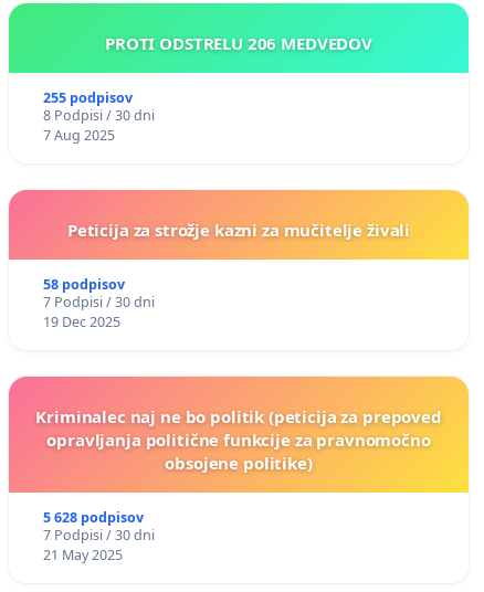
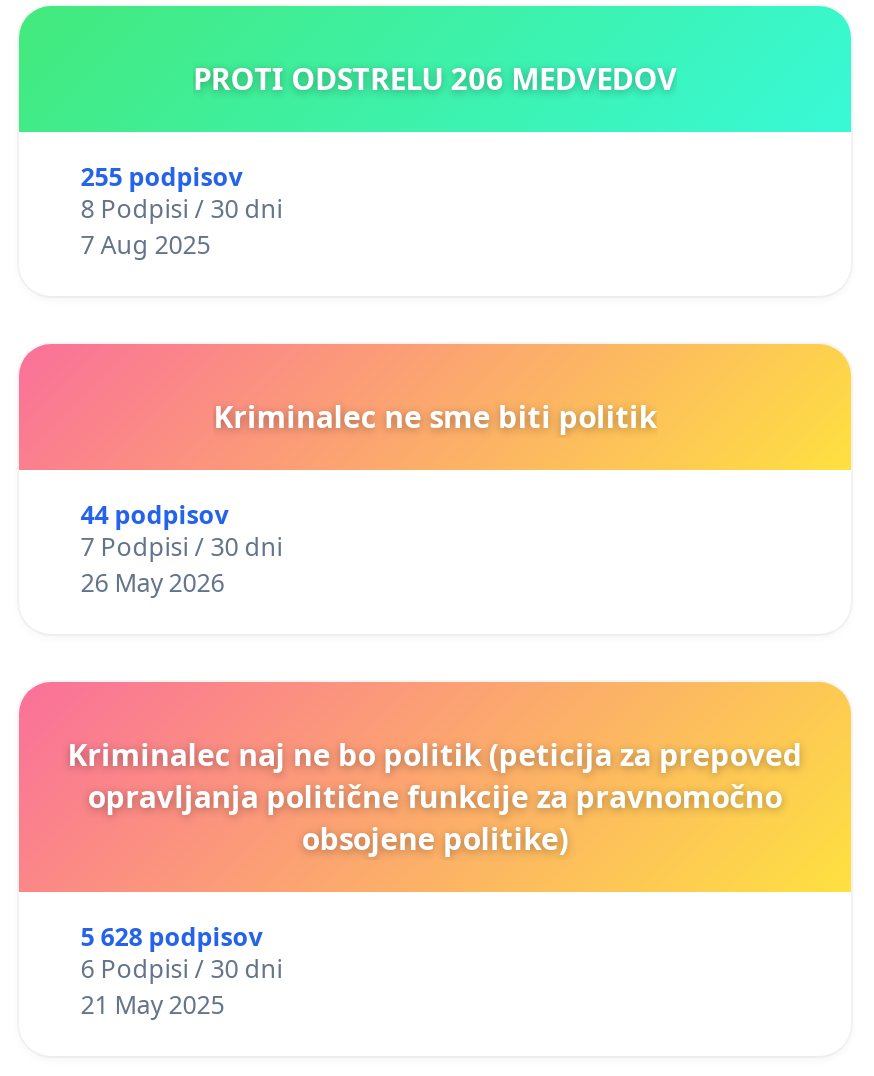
- Peticija za strožje kazni za mučitelje živali
+ Kriminalec ne sme biti politik

- 58 podpisov
+ 44 podpisov

- 19 Dec 2025
+ 26 May 2026

- 7 Podpisi / 30 dni
+ 6 Podpisi / 30 dni
